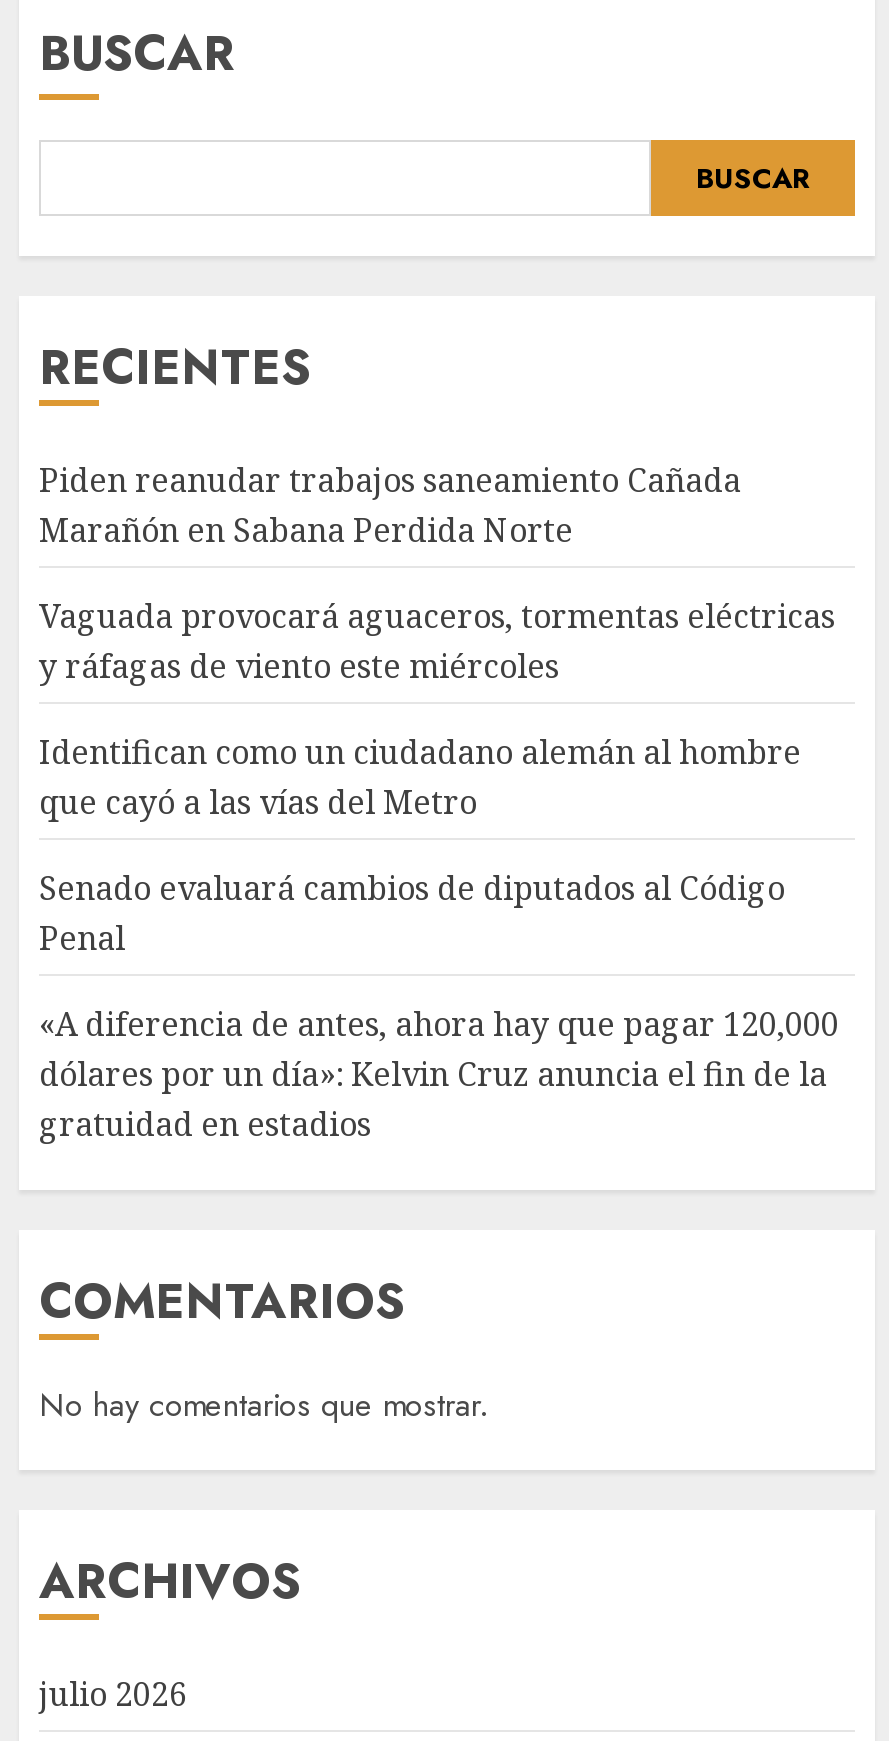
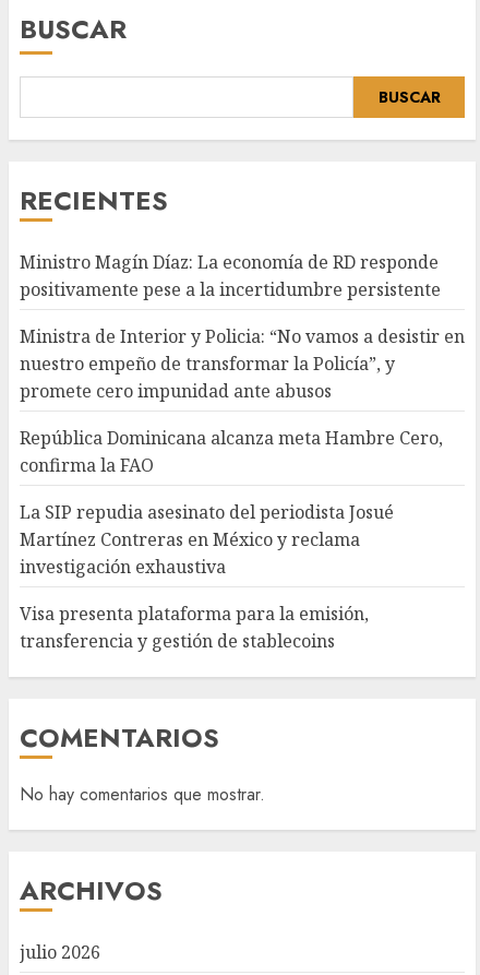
- Piden reanudar trabajos saneamiento Cañada
- Marañón en Sabana Perdida Norte
+ Ministro Magín Díaz: La economía de RD responde
+ positivamente pese a la incertidumbre persistente

- Vaguada provocará aguaceros, tormentas eléctricas
- y ráfagas de viento este miércoles
+ Ministra de Interior y Policia: “No vamos a desistir en
+ nuestro empeño de transformar la Policía”, y
+ promete cero impunidad ante abusos

- Identifican como un ciudadano alemán al hombre
- que cayó a las vías del Metro
+ República Dominicana alcanza meta Hambre Cero,
+ confirma la FAO

- Senado evaluará cambios de diputados al Código
- Penal
+ La SIP repudia asesinato del periodista Josué
+ Martínez Contreras en México y reclama
+ investigación exhaustiva

- «A diferencia de antes, ahora hay que pagar 120,000
- dólares por un día»: Kelvin Cruz anuncia el fin de la
- gratuidad en estadios
+ Visa presenta plataforma para la emisión,
+ transferencia y gestión de stablecoins
